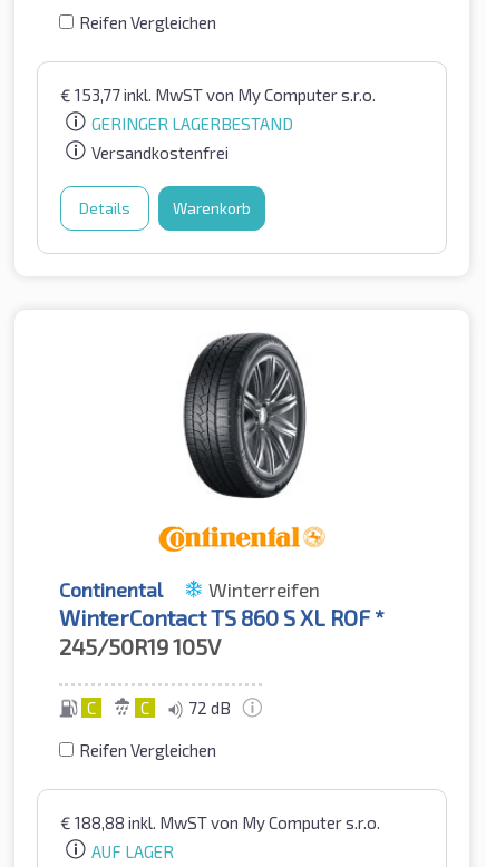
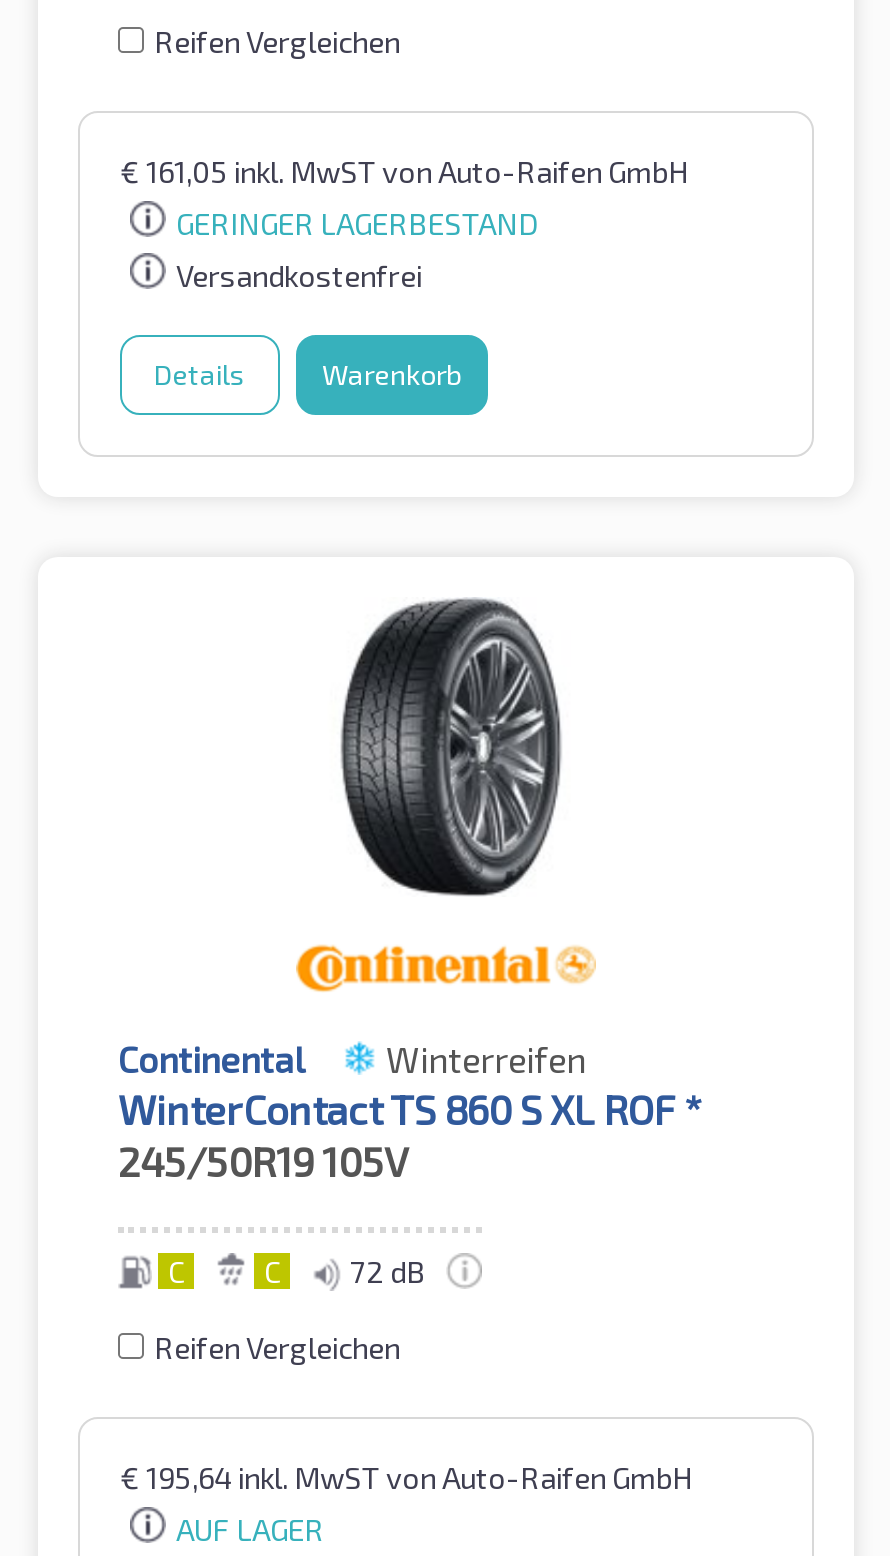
- € 153,77 inkl. MwST von My Computer s.r.o.
+ € 161,05 inkl. MwST von Auto-Raifen GmbH

- € 188,88 inkl. MwST von My Computer s.r.o.
+ € 195,64 inkl. MwST von Auto-Raifen GmbH
